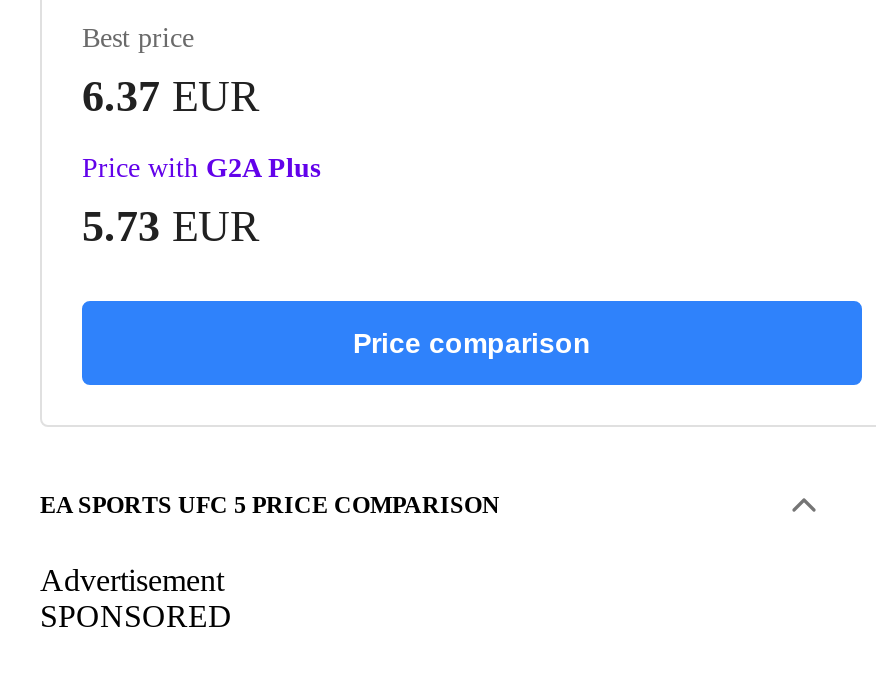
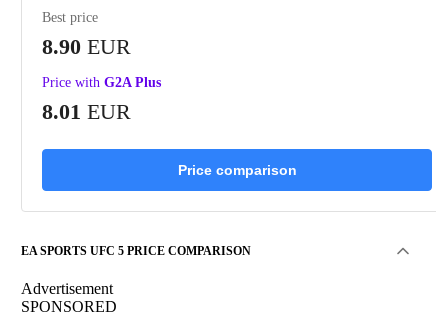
- 6.37 EUR
+ 8.90 EUR

- 5.73 EUR
+ 8.01 EUR
